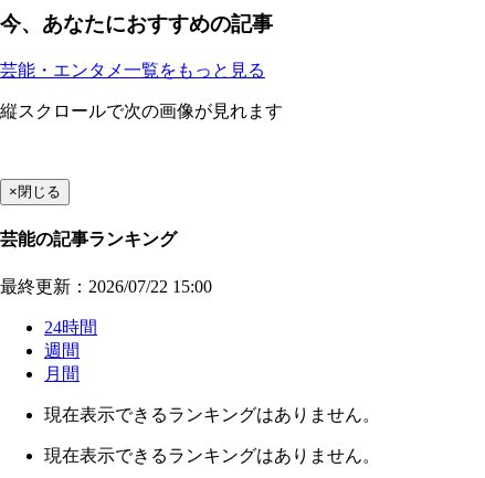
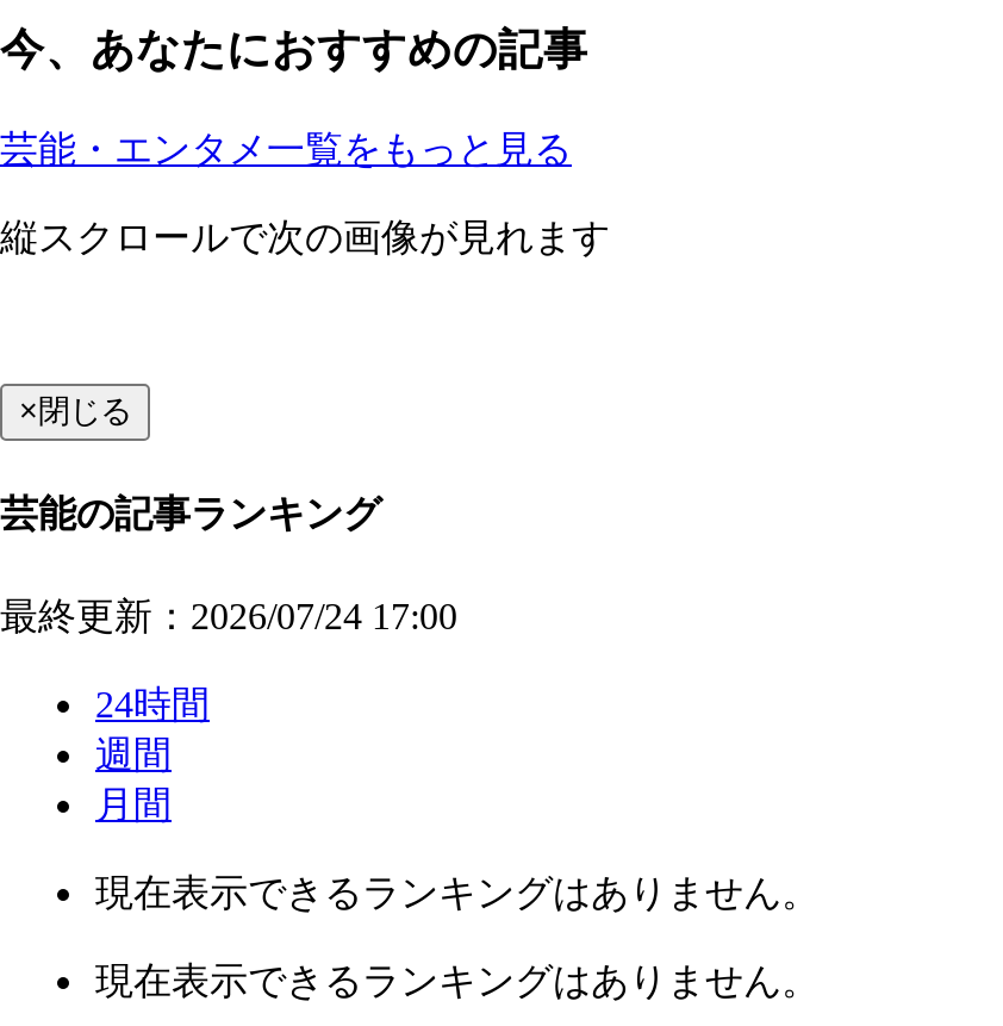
- 最終更新：2026/07/22 15:00
+ 最終更新：2026/07/24 17:00
